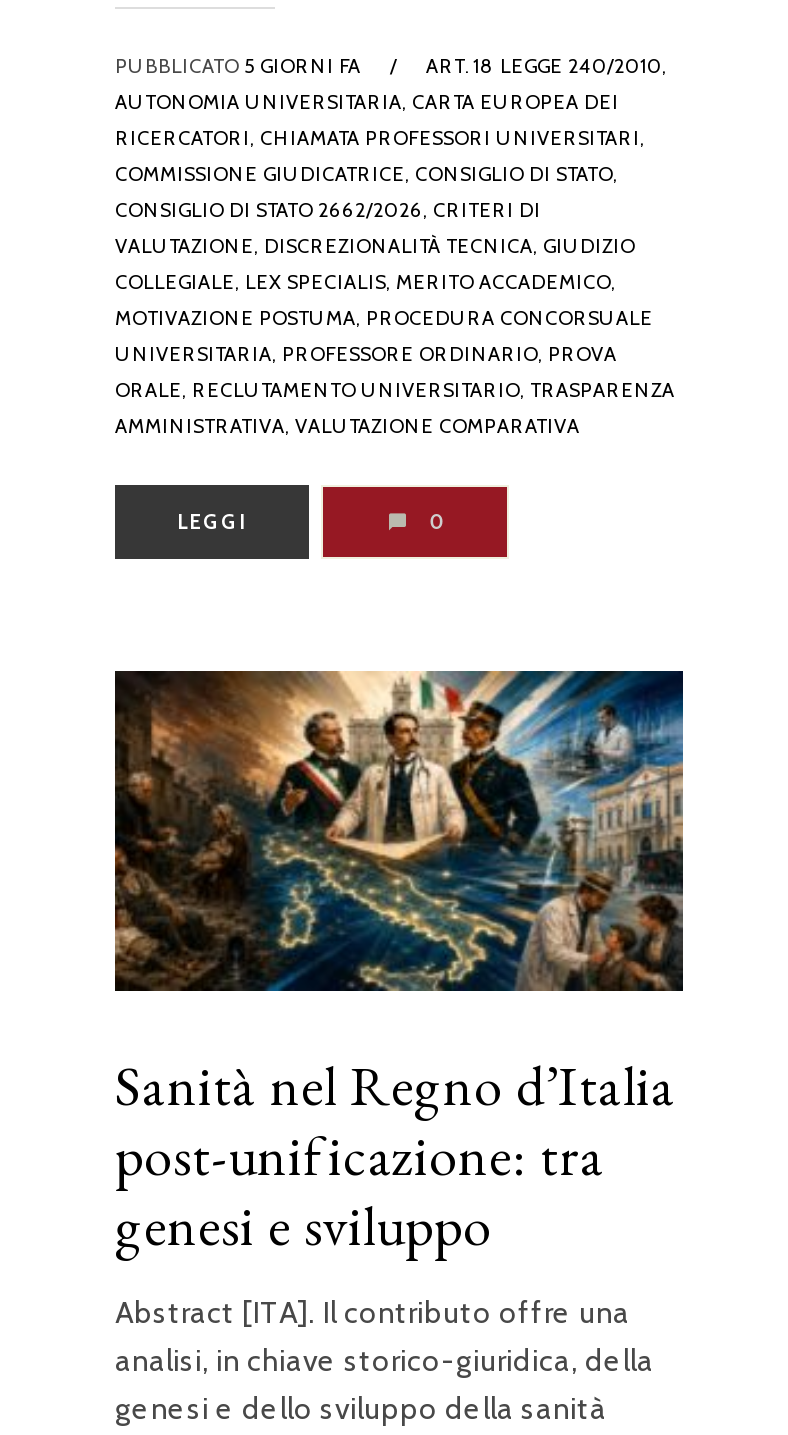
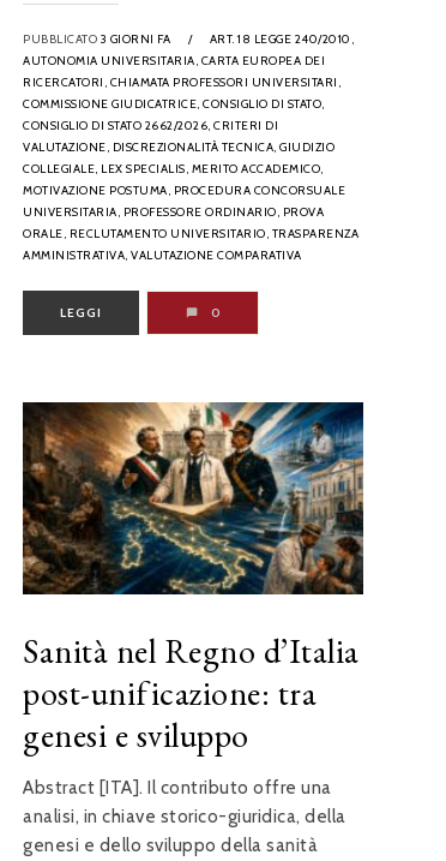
- PUBBLICATO 5 GIORNI FA
+ PUBBLICATO 3 GIORNI FA
